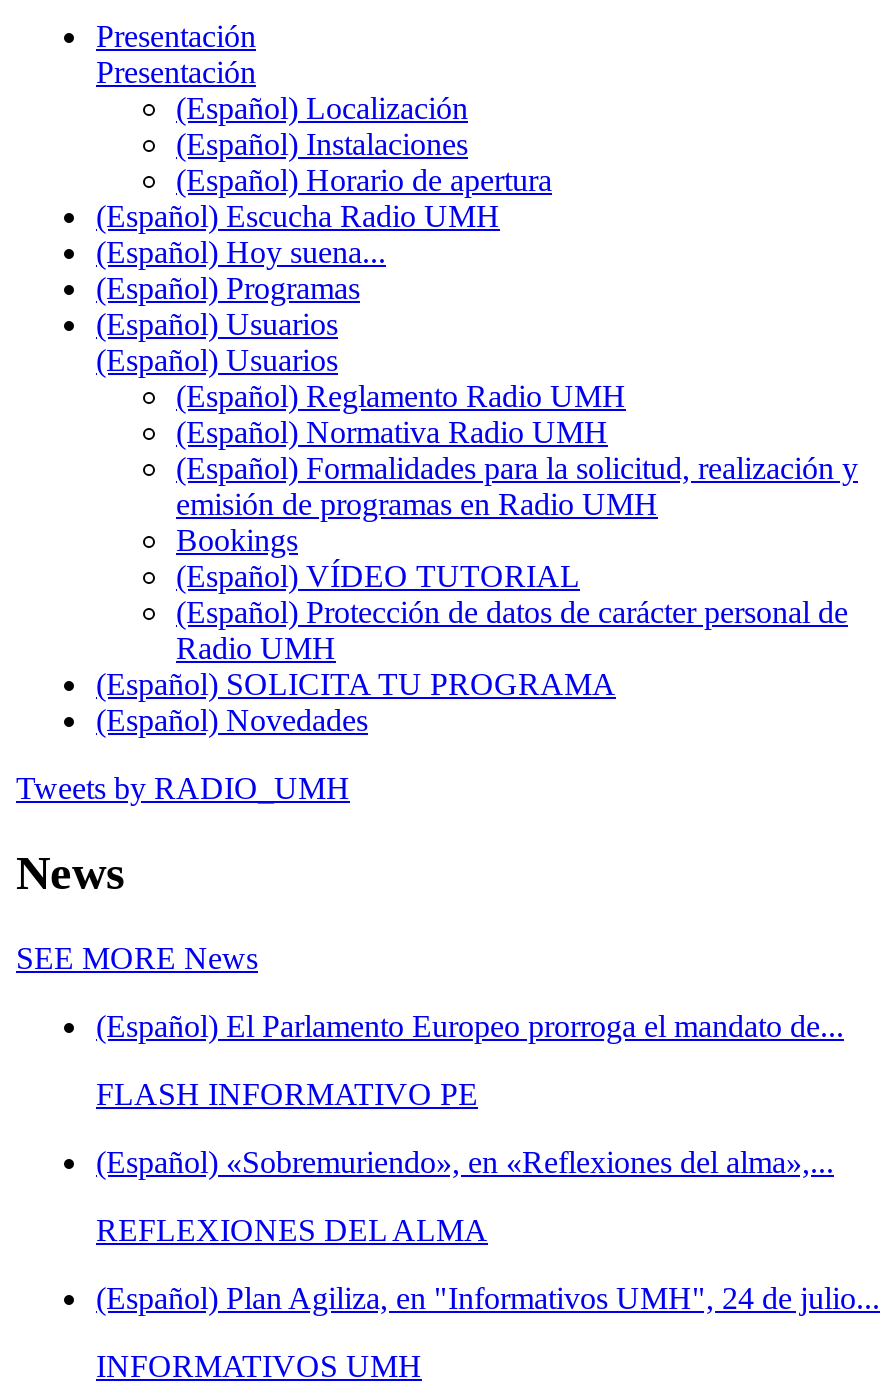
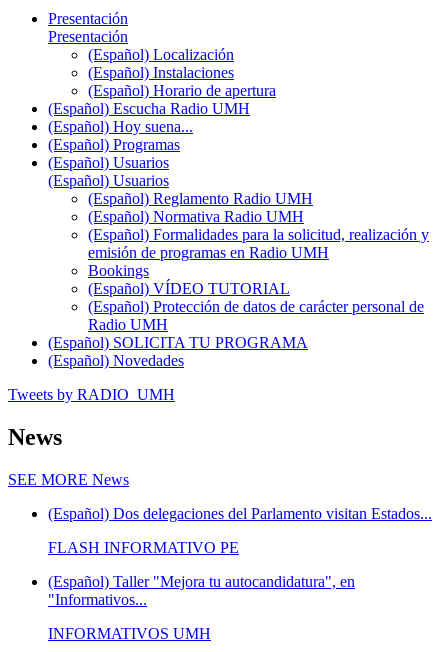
- (Español) El Parlamento Europeo prorroga el mandato de...
+ (Español) Dos delegaciones del Parlamento visitan Estados...

- (Español) «Sobremuriendo», en «Reflexiones del alma»,...
- REFLEXIONES DEL ALMA
- (Español) Plan Agiliza, en "Informativos UMH", 24 de julio...
+ (Español) Taller "Mejora tu autocandidatura", en
+ "Informativos...
